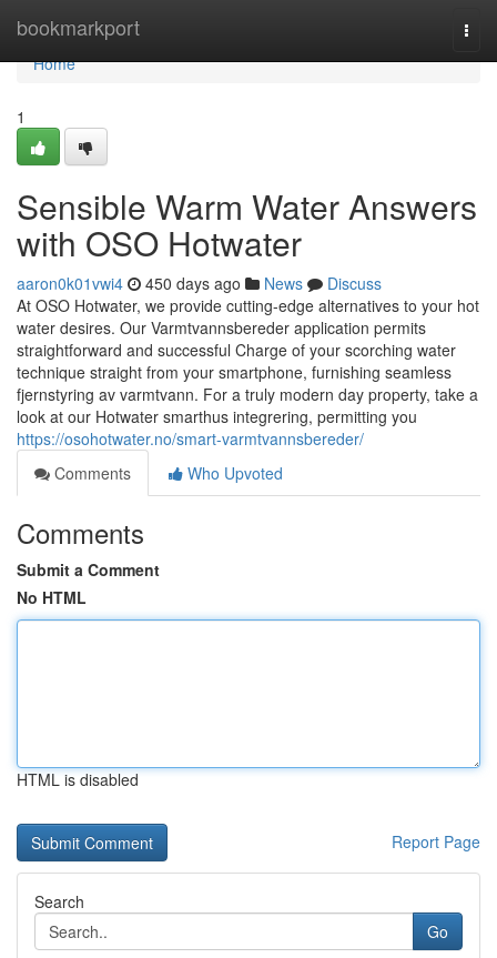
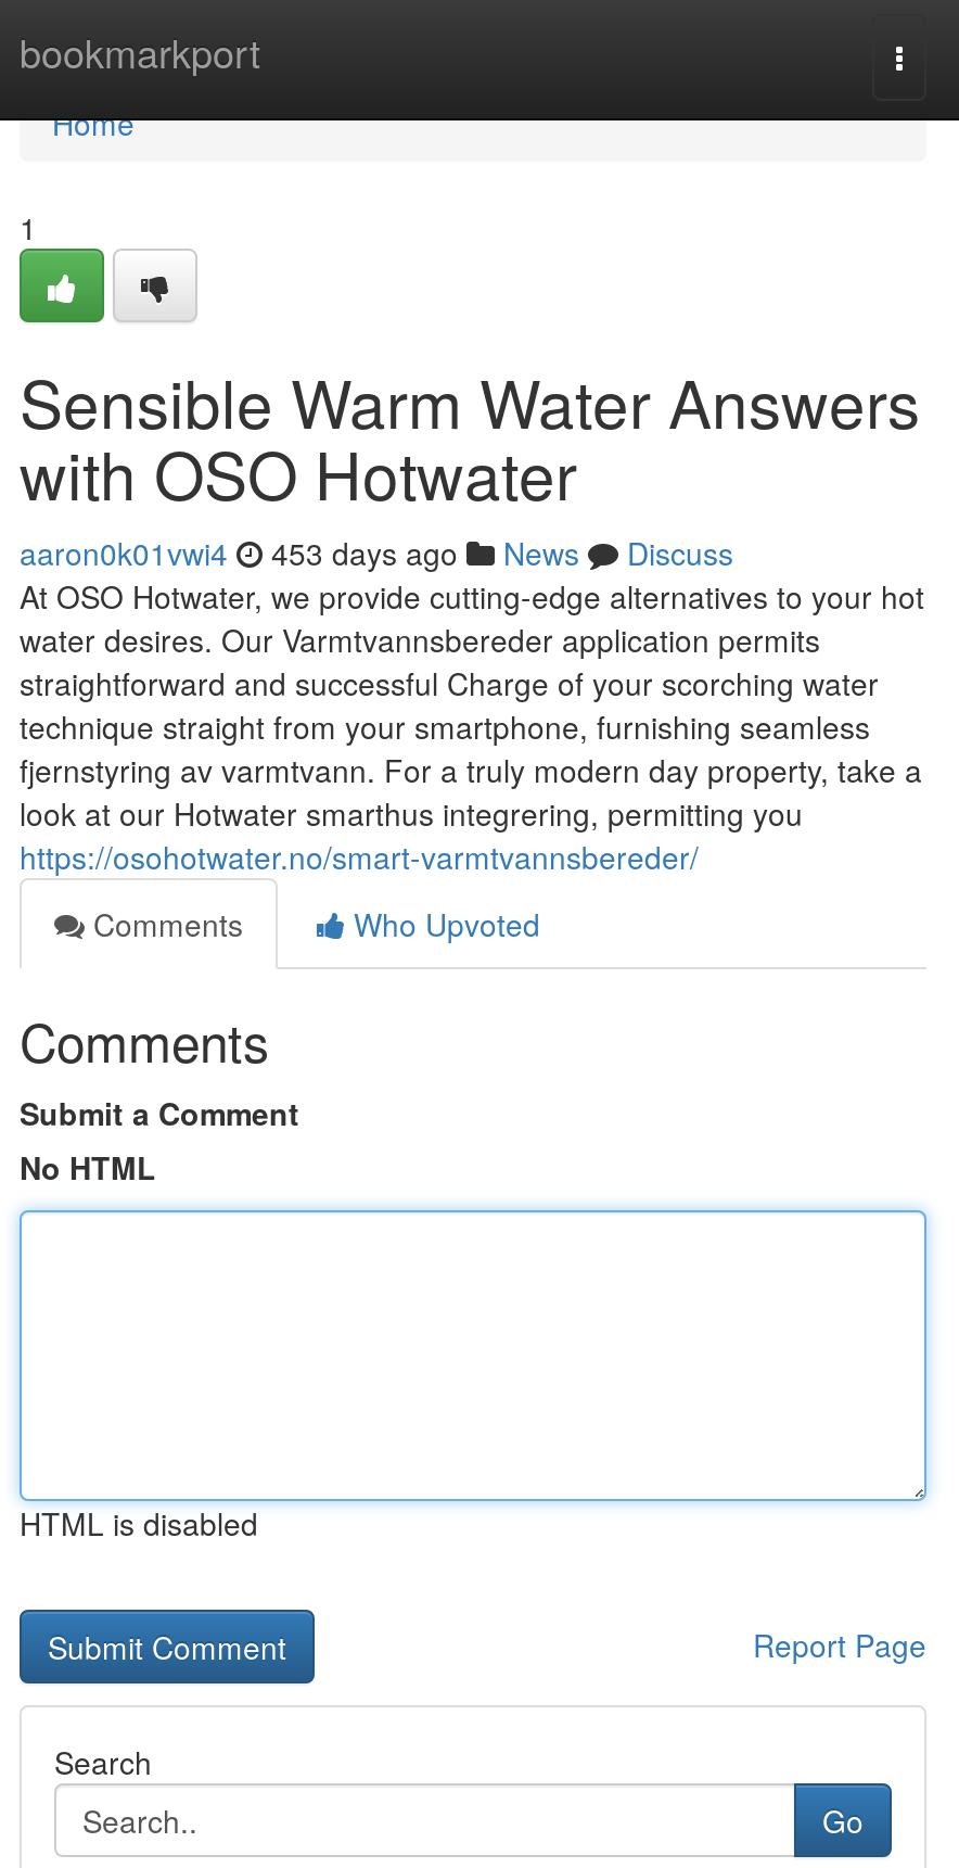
- aaron0k01vwi4 450 days ago News Discuss
+ aaron0k01vwi4 453 days ago News Discuss
